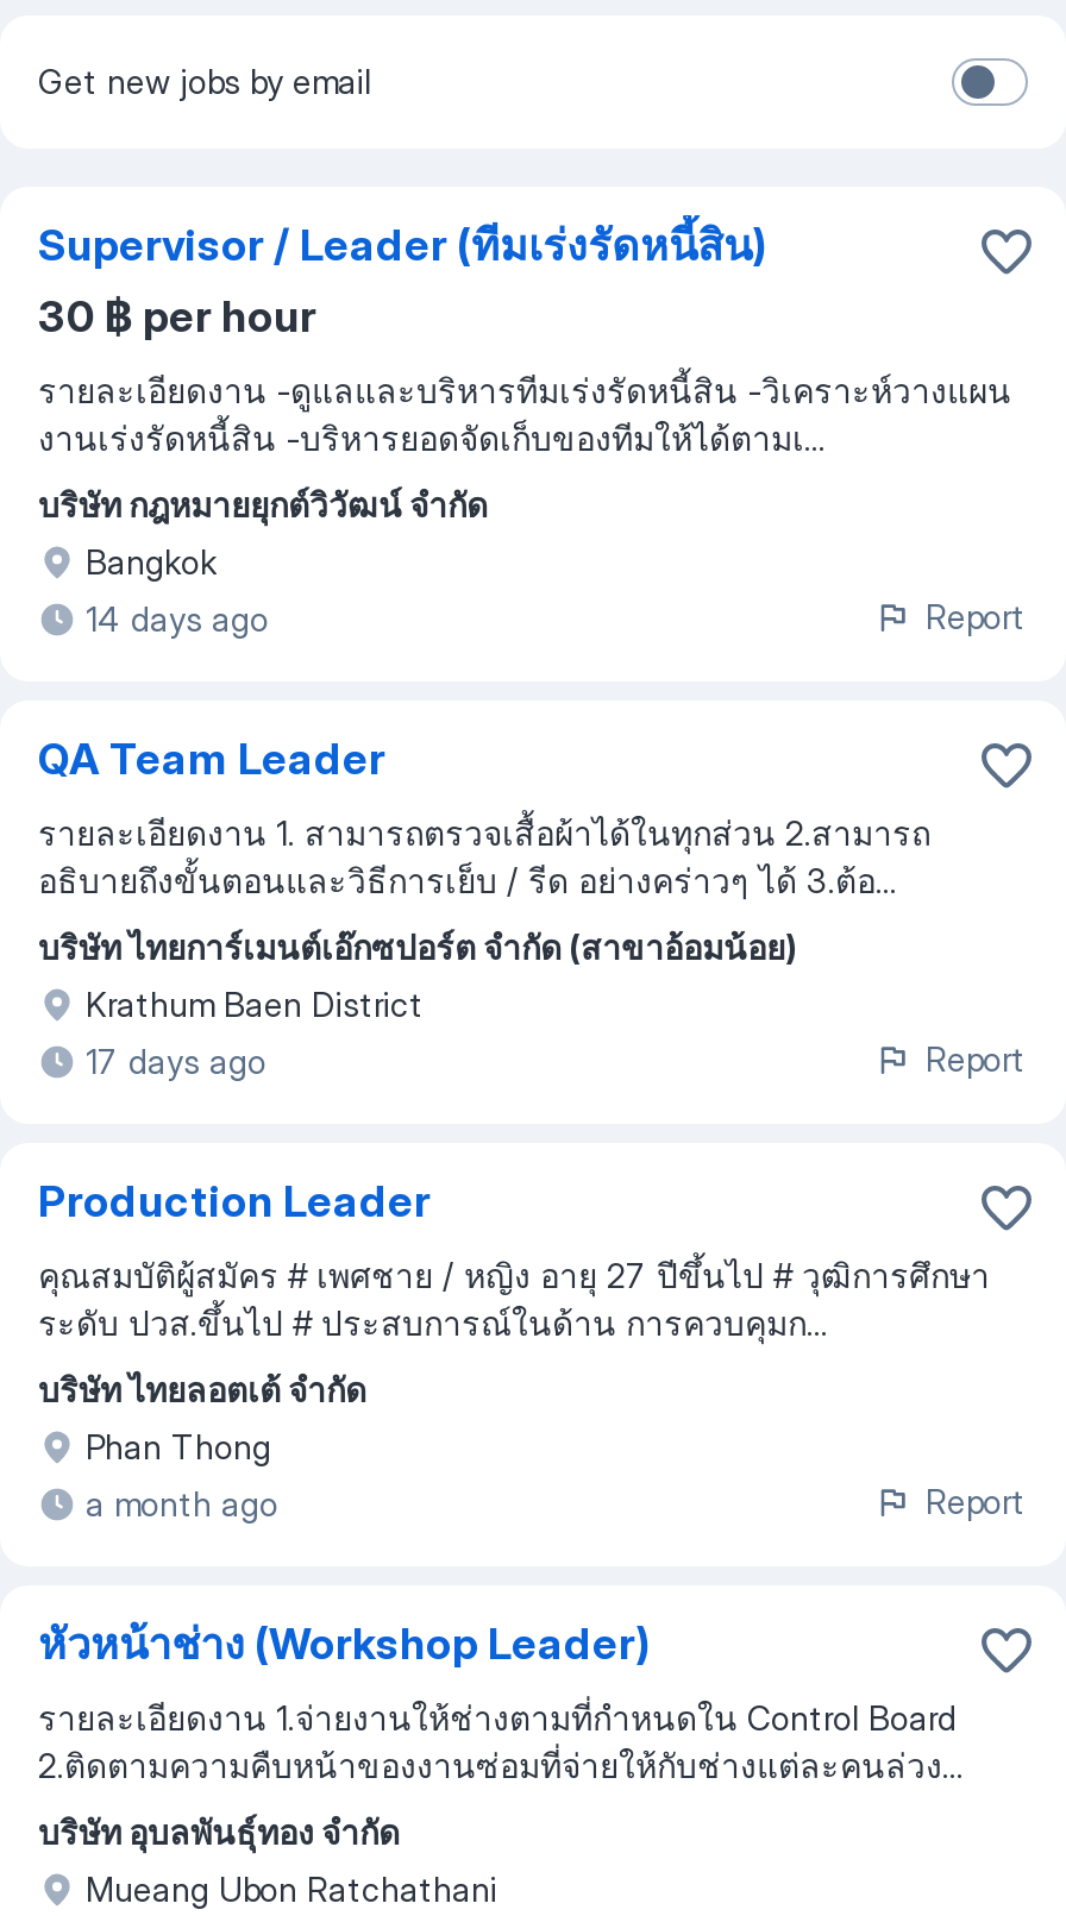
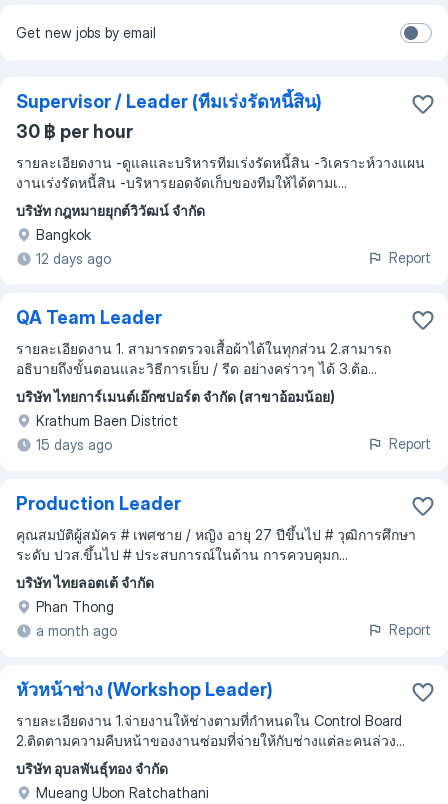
- 14 days ago
+ 12 days ago

- 17 days ago
+ 15 days ago
